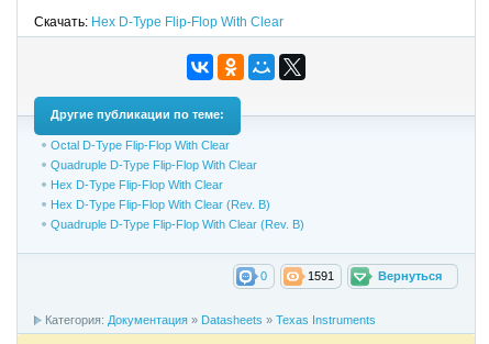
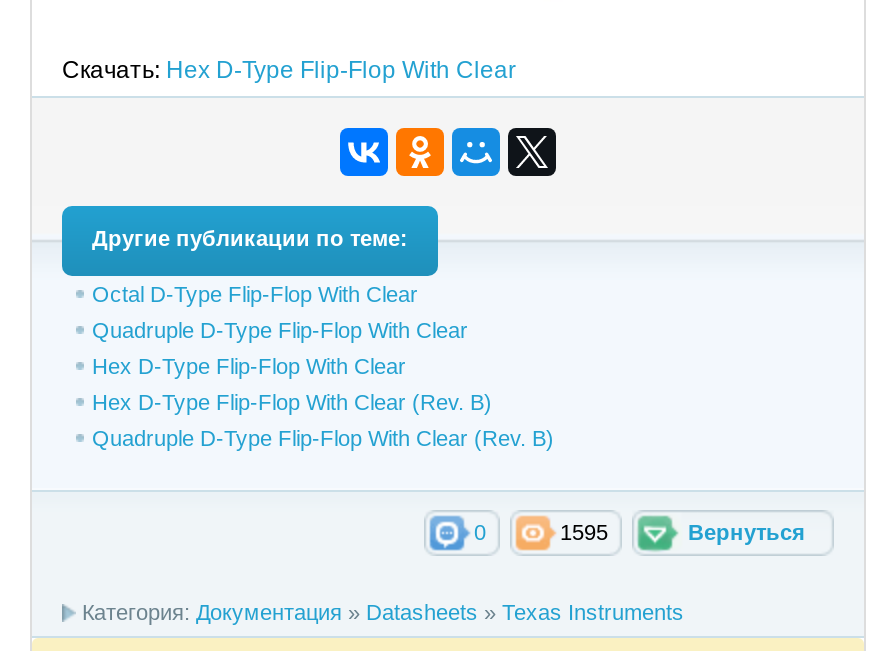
- 1591
+ 1595
